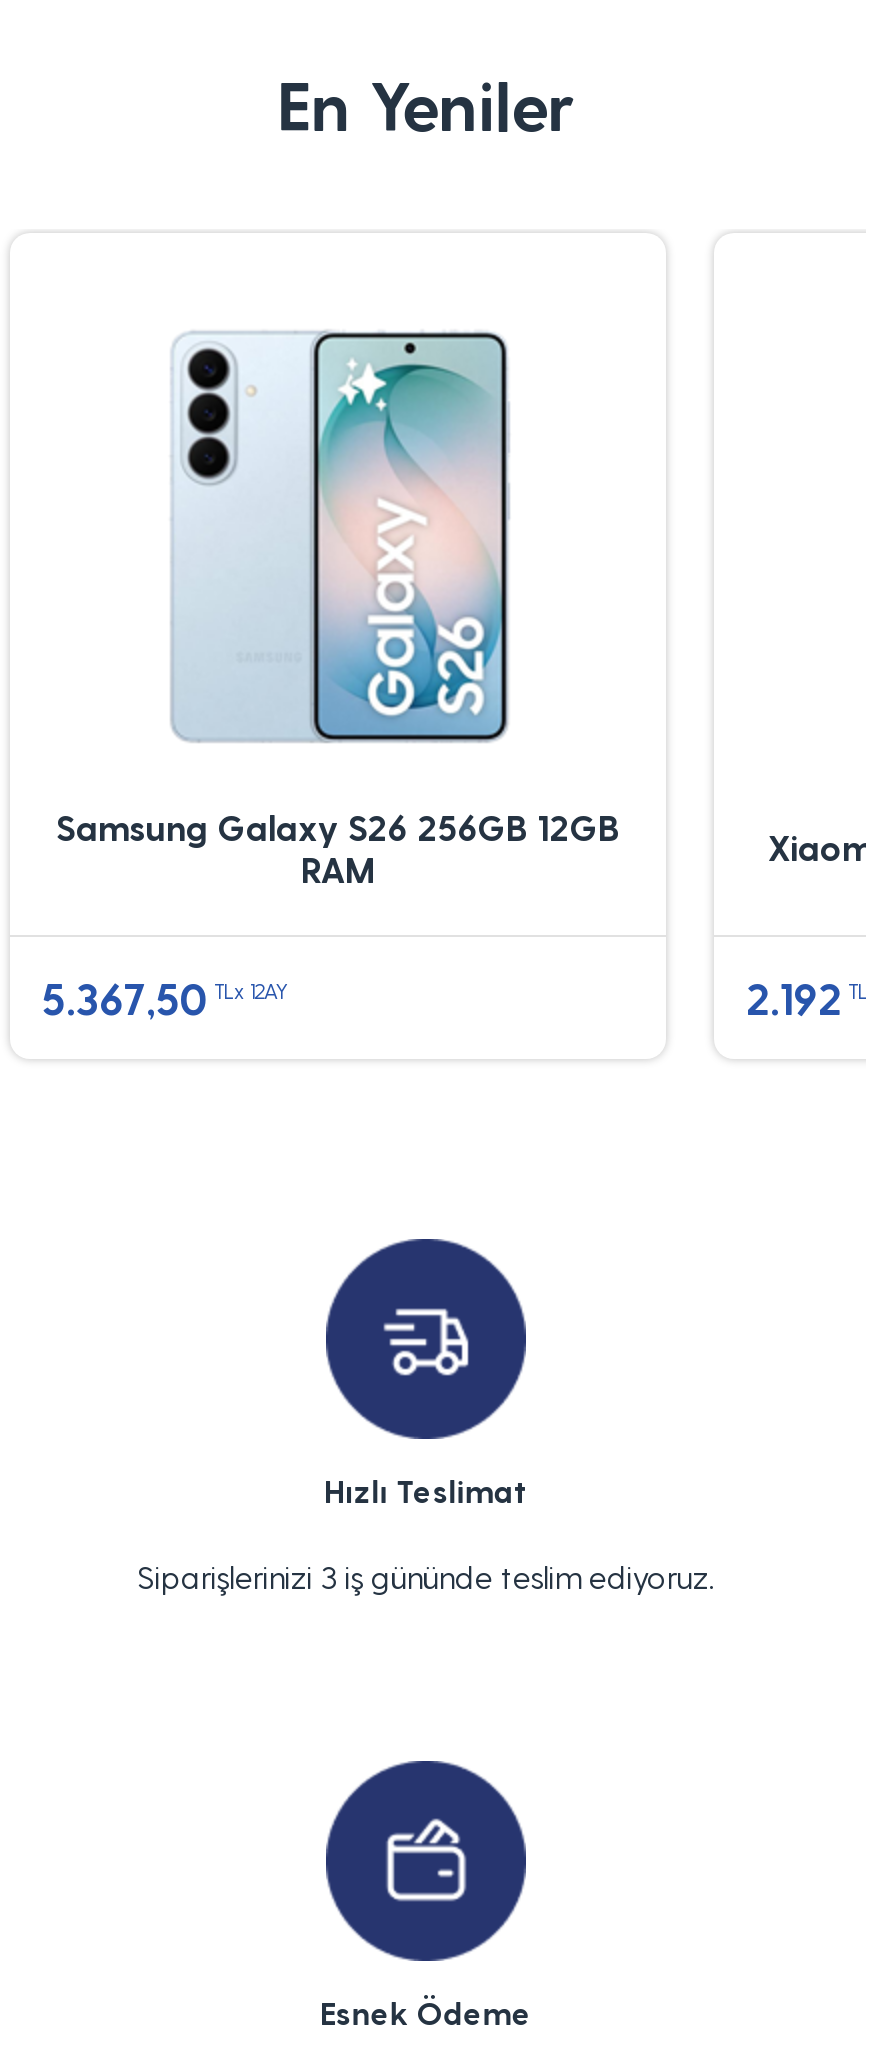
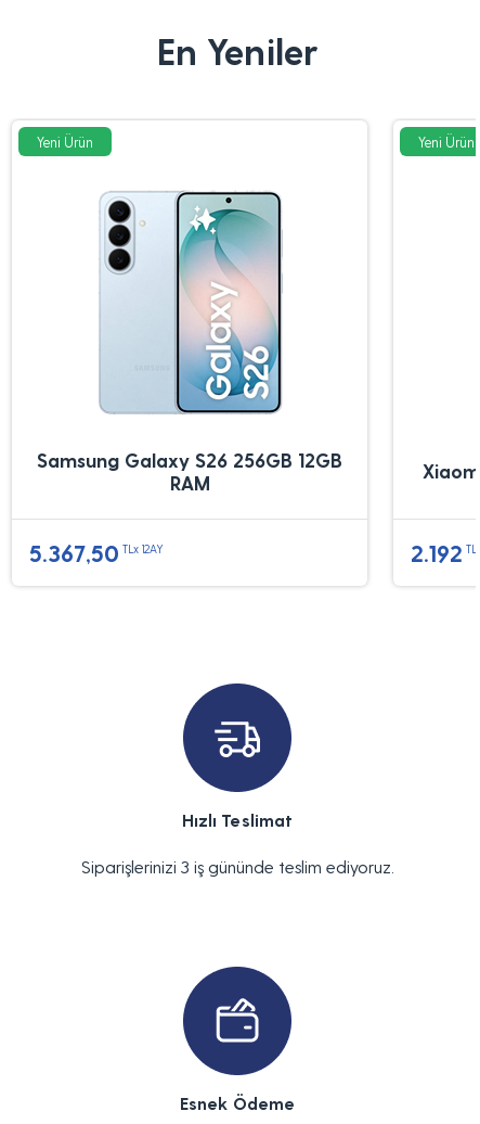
+ Yeni Ürün

+ Yeni Ürün
